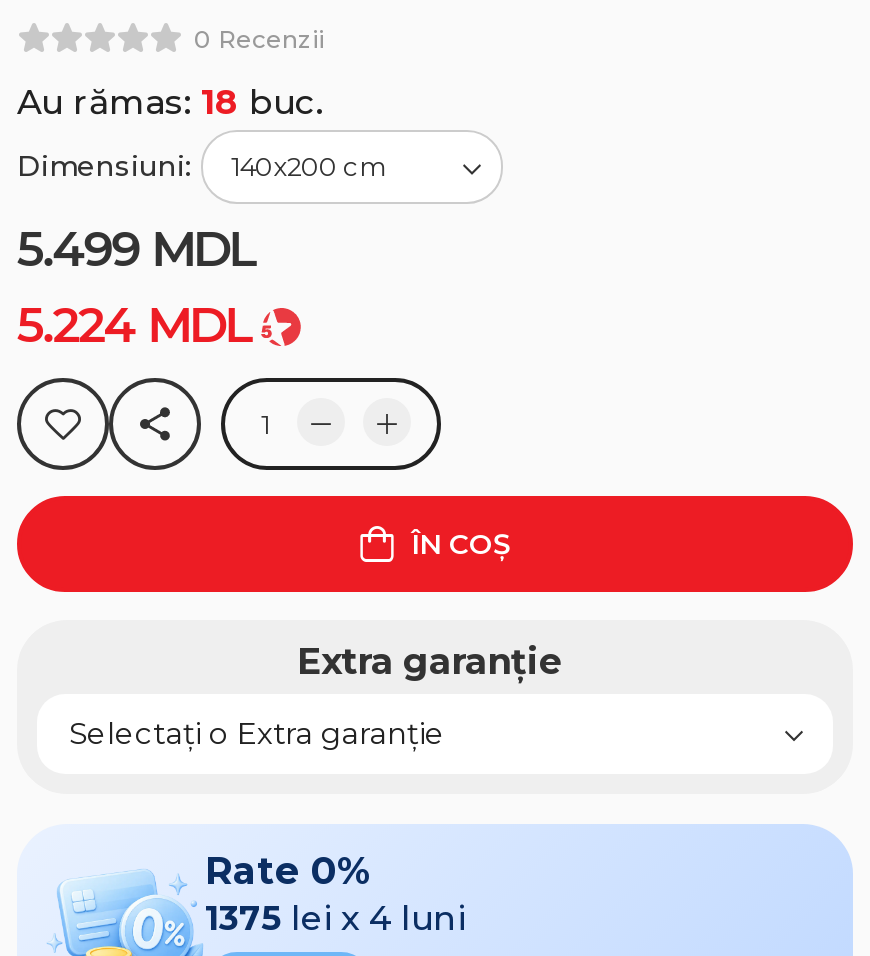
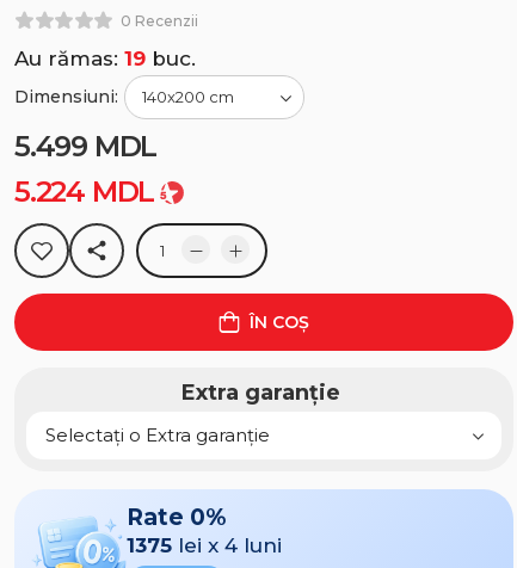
- Au rămas: 18 buc.
+ Au rămas: 19 buc.
